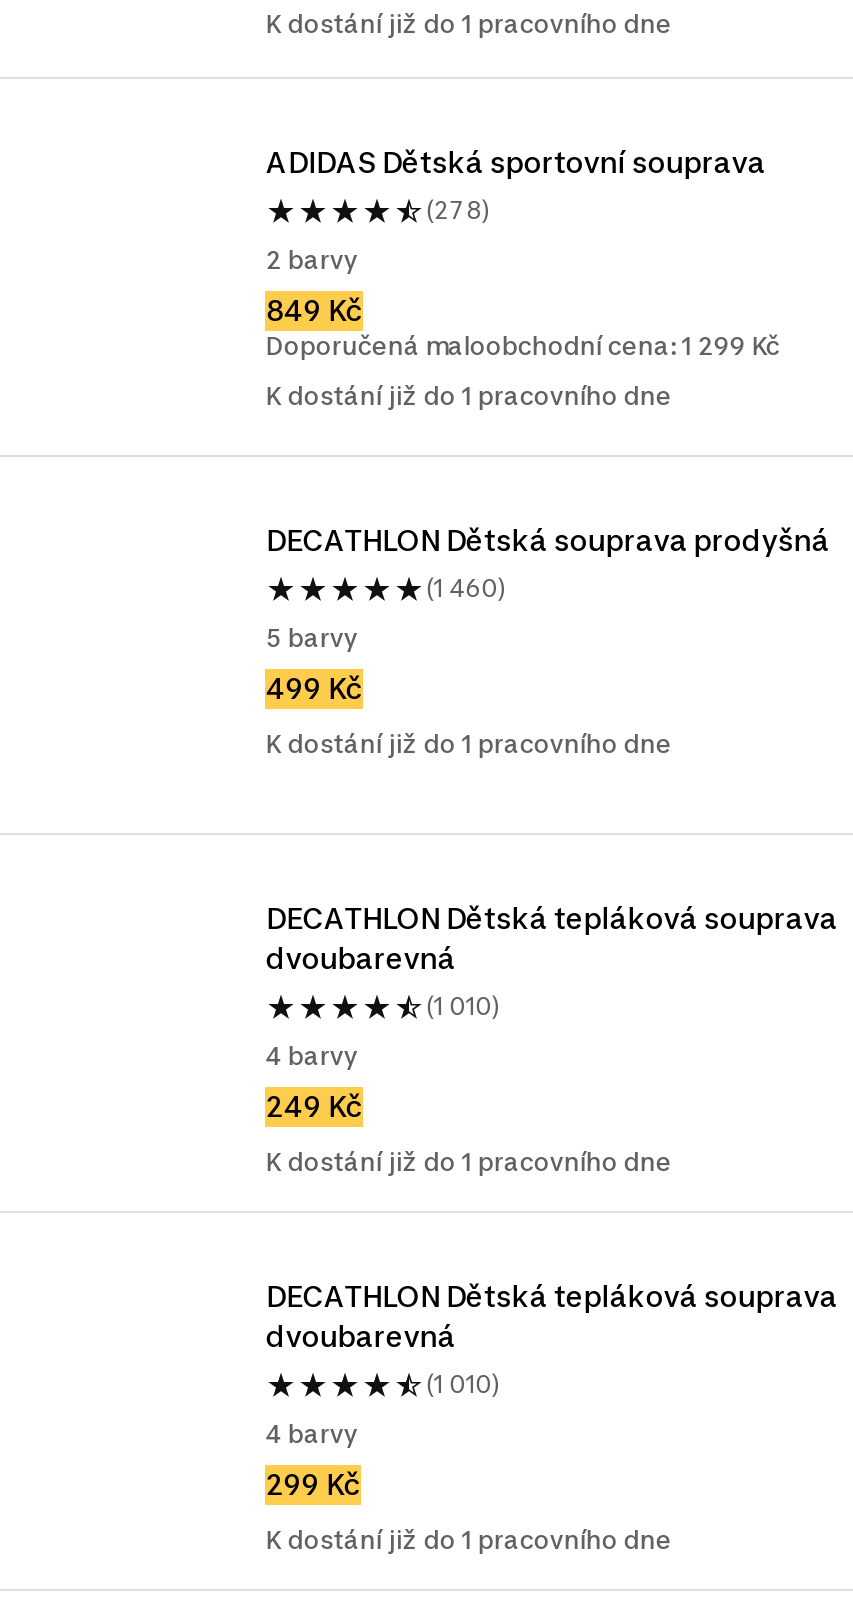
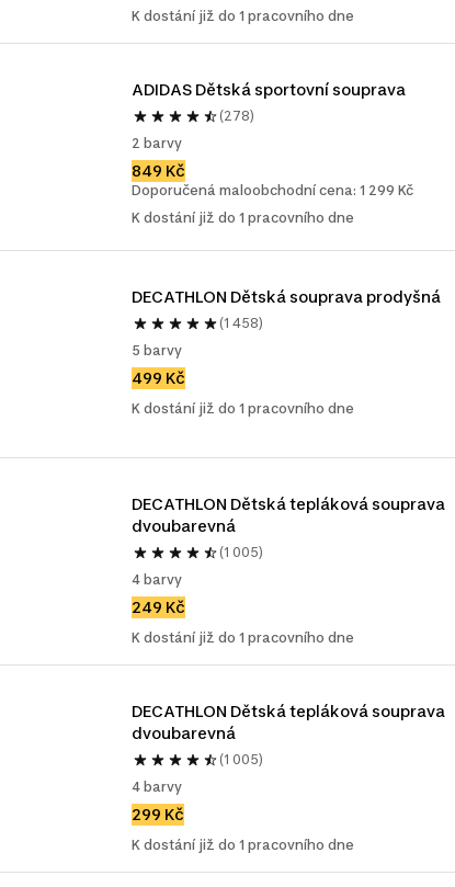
- (1 460)
+ (1 458)

- (1 010)
+ (1 005)

- (1 010)
+ (1 005)
